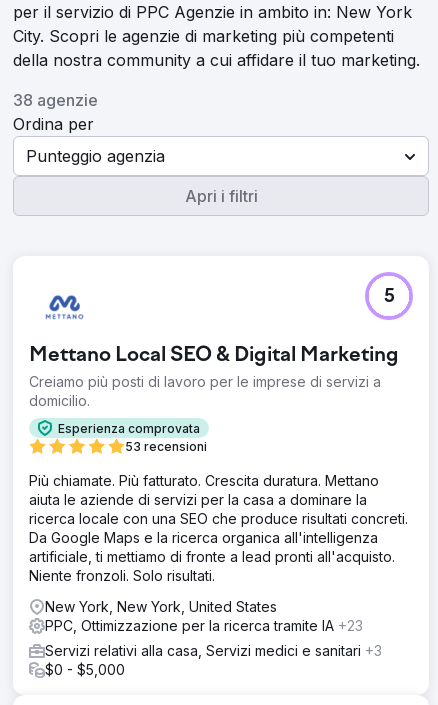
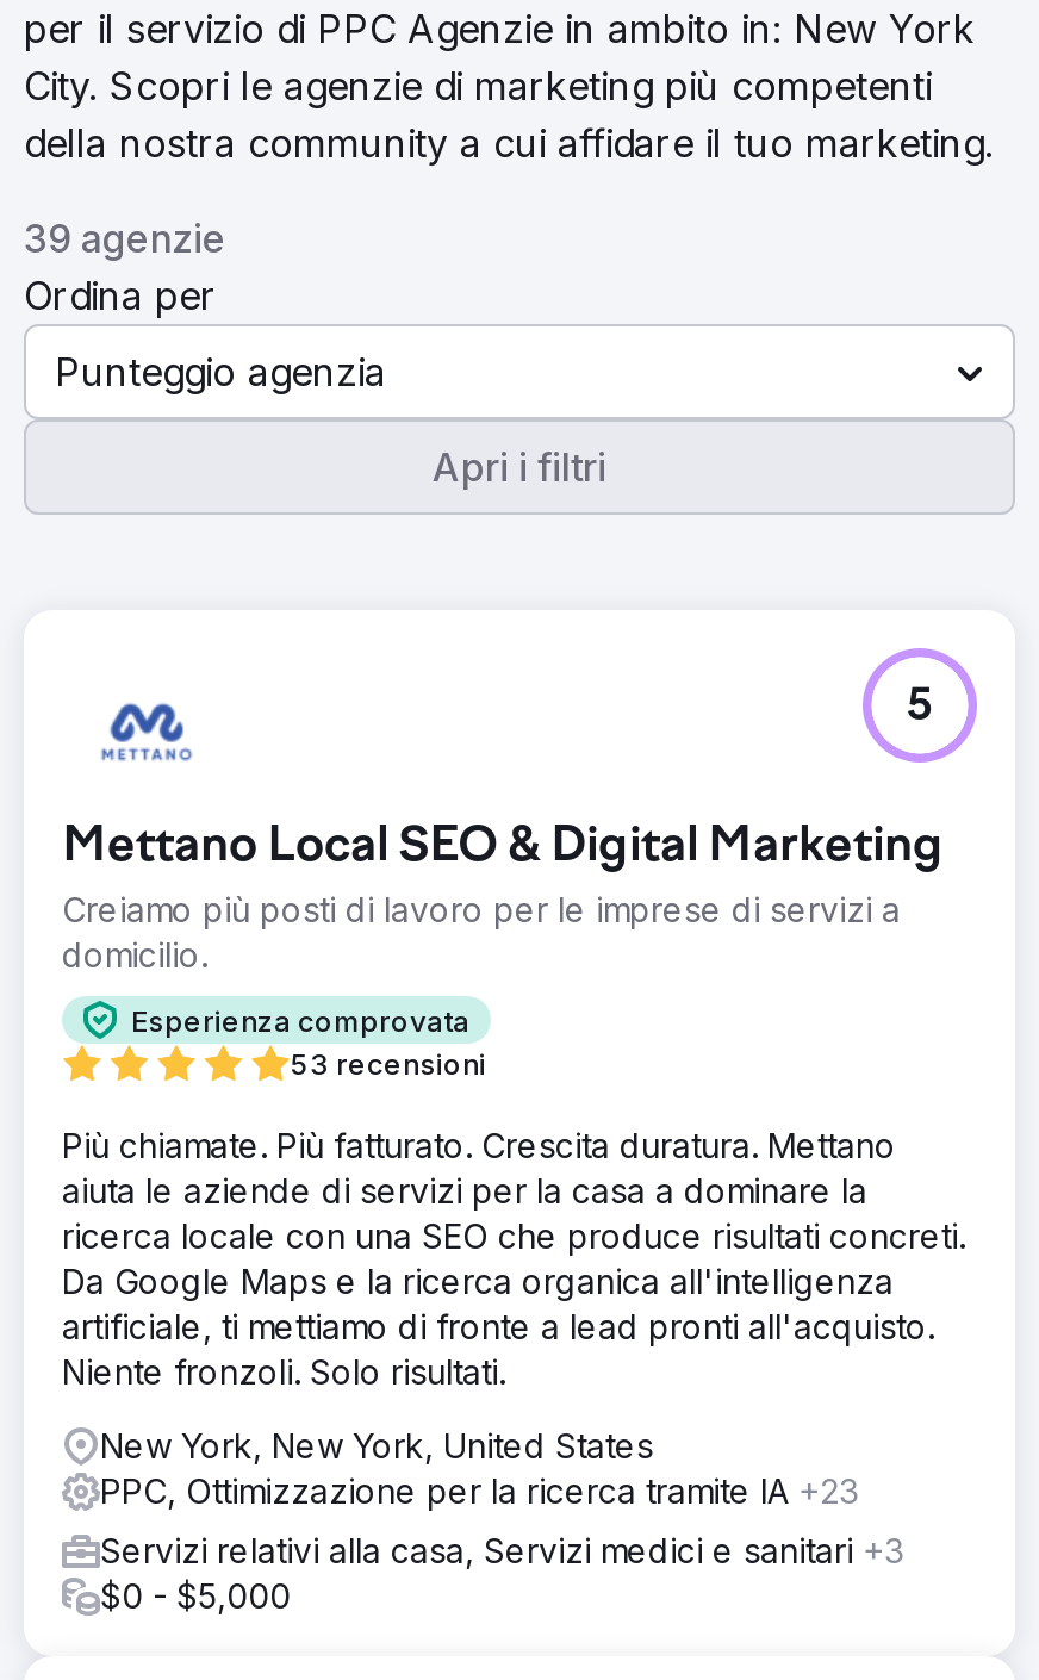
- 38 agenzie
+ 39 agenzie
